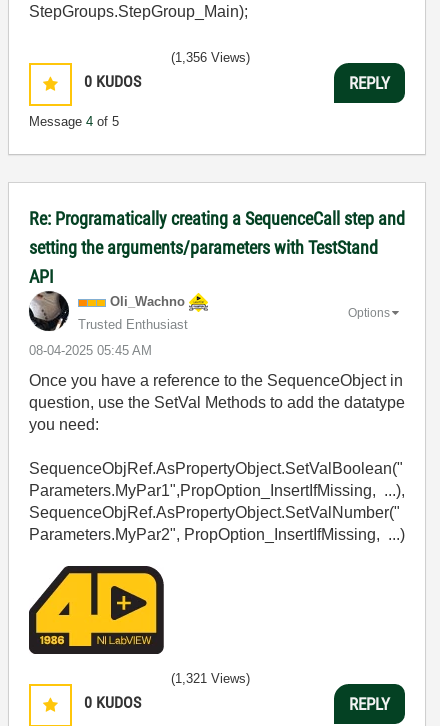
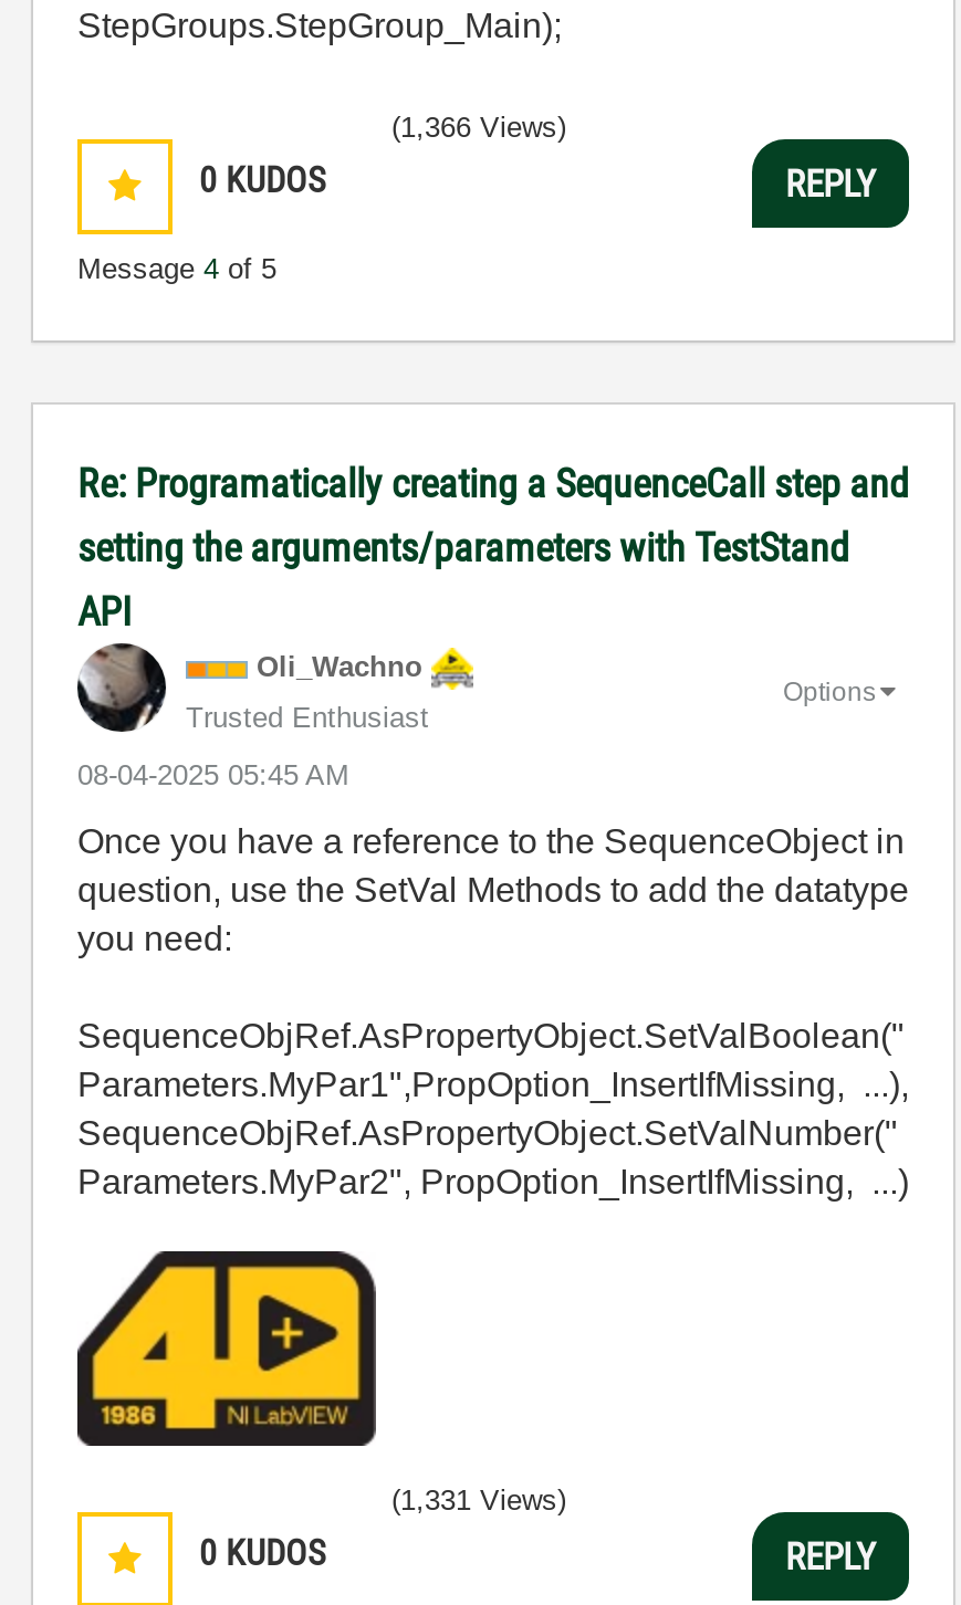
- (1,356 Views)
+ (1,366 Views)

- (1,321 Views)
+ (1,331 Views)
